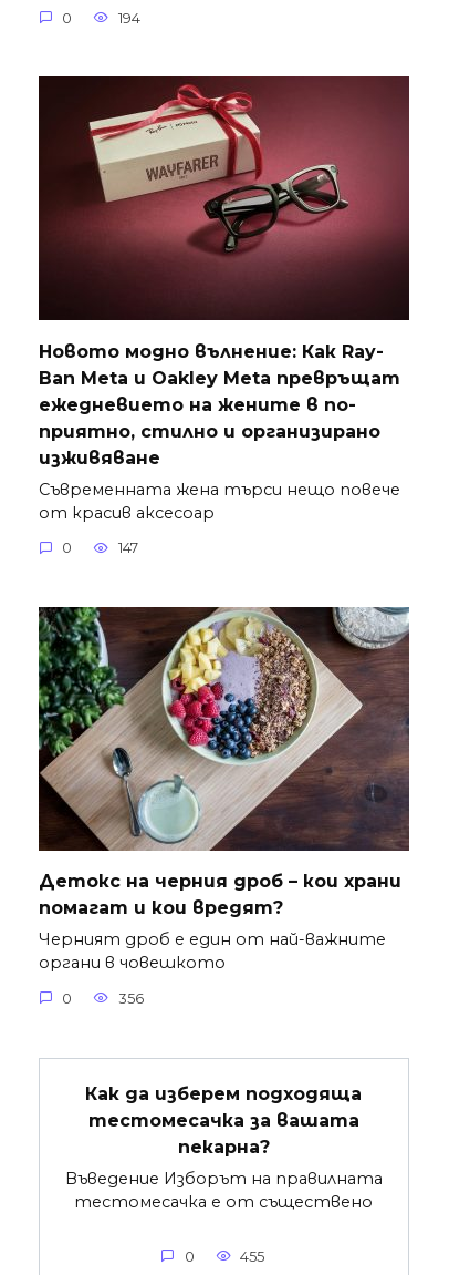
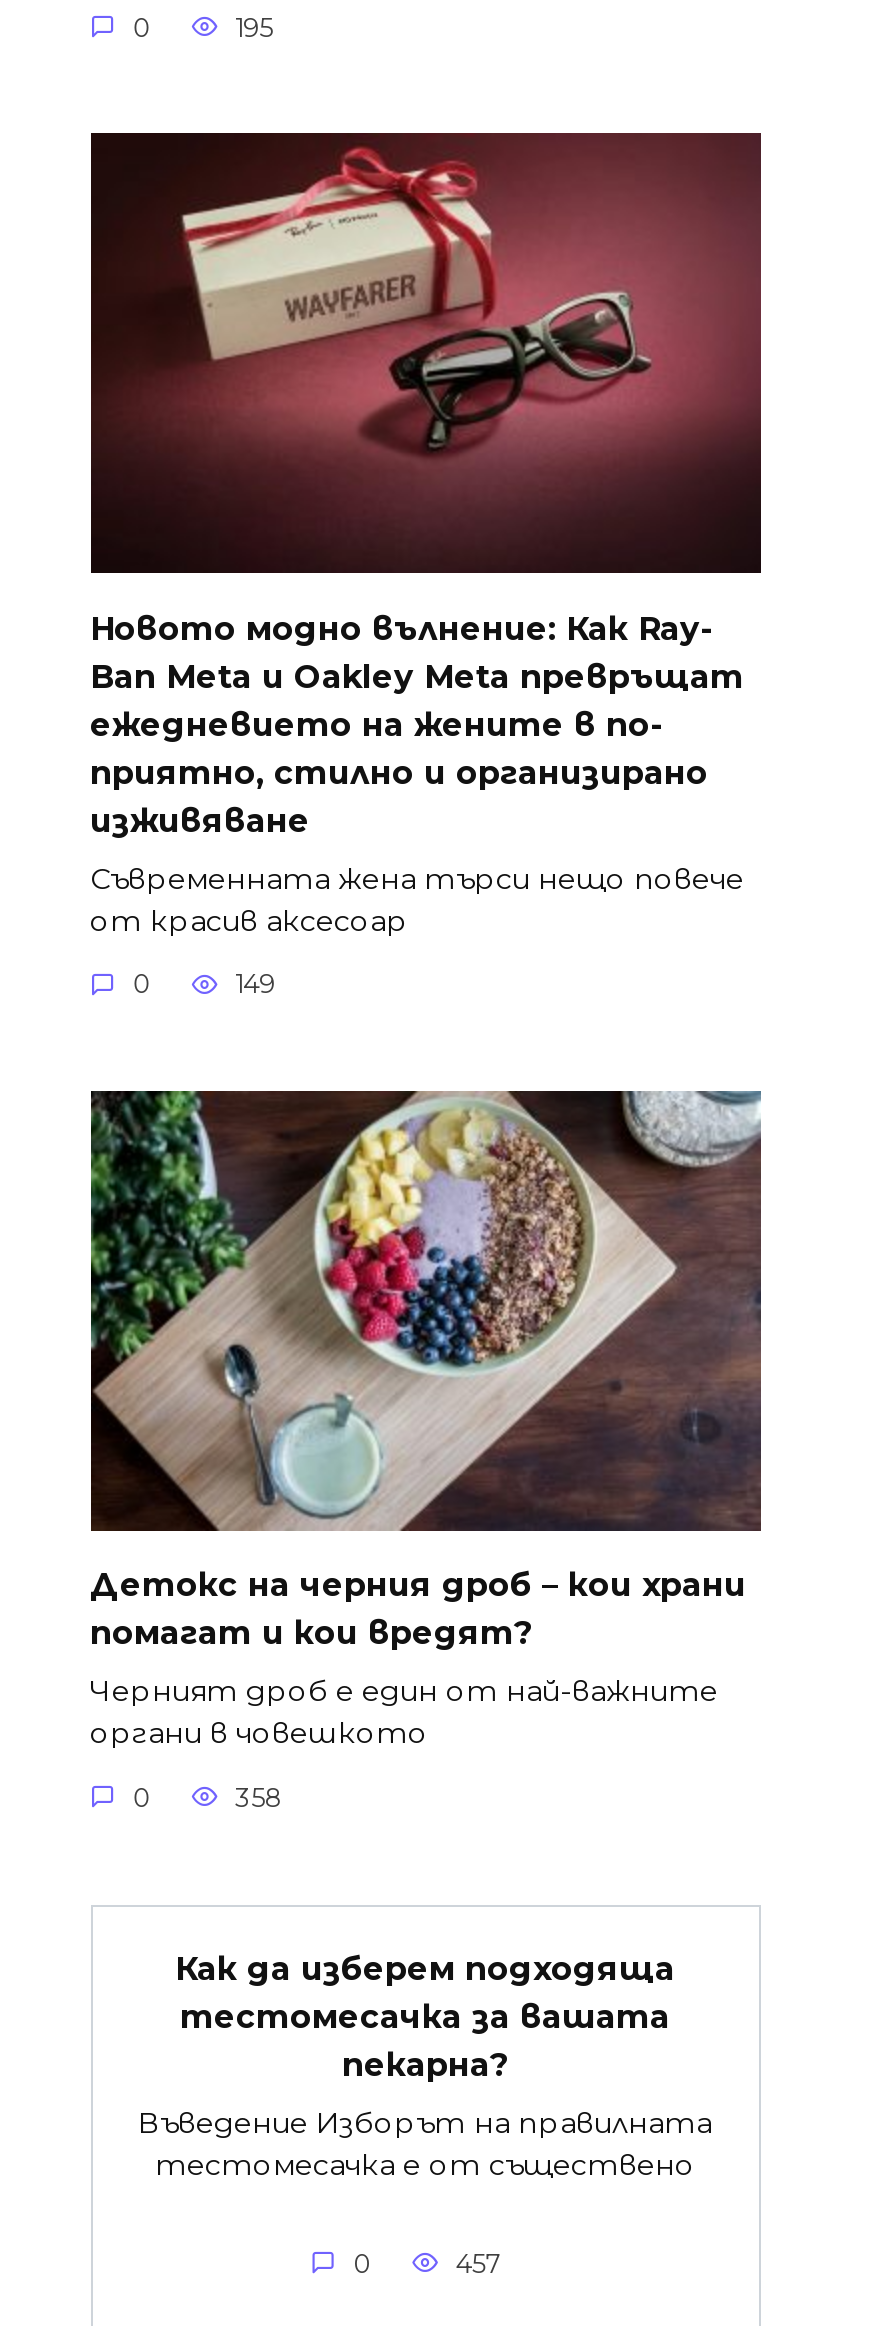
- 194
+ 195

- 147
+ 149

- 356
+ 358

- 455
+ 457
